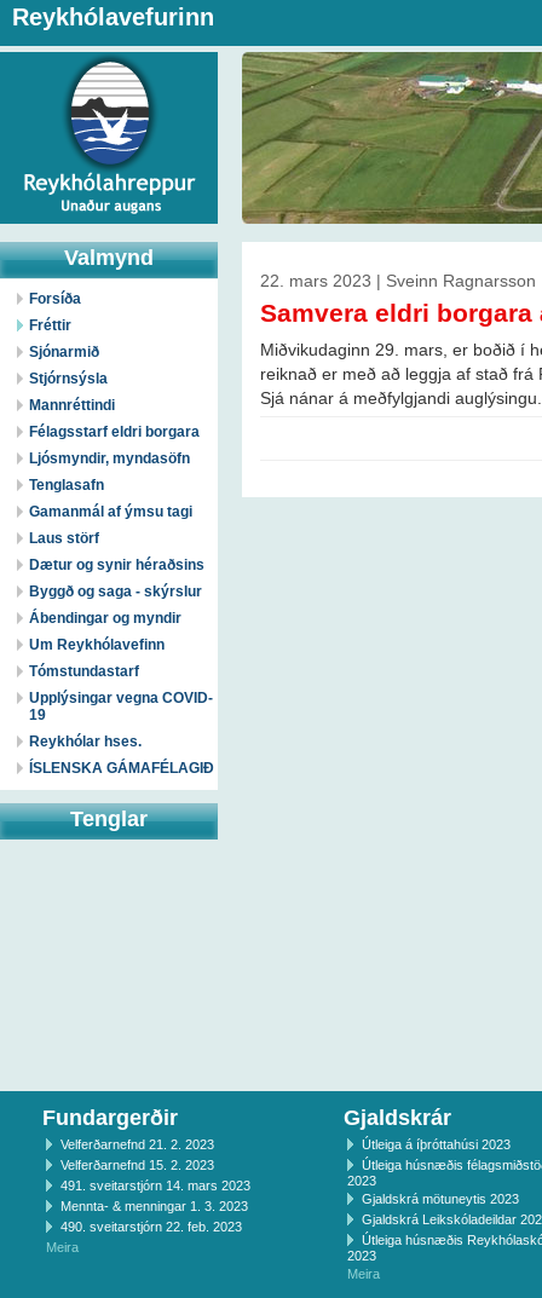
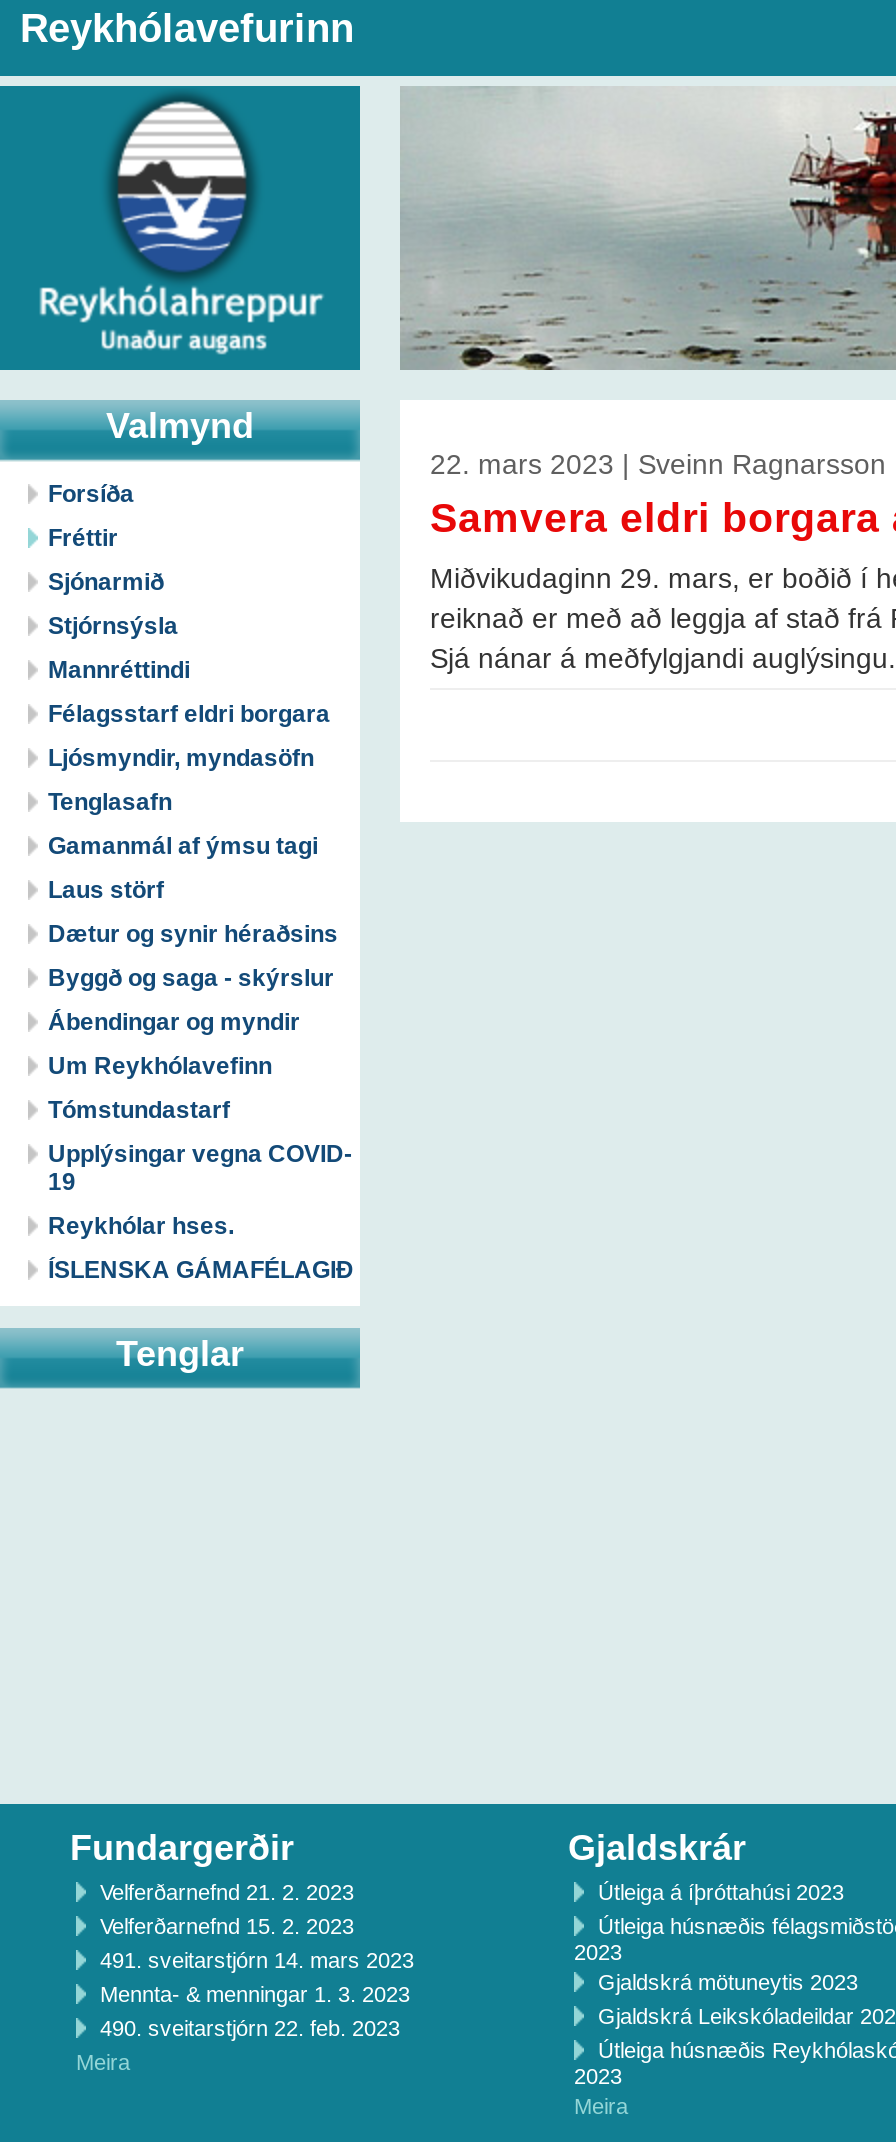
- [image]
+ [image]
